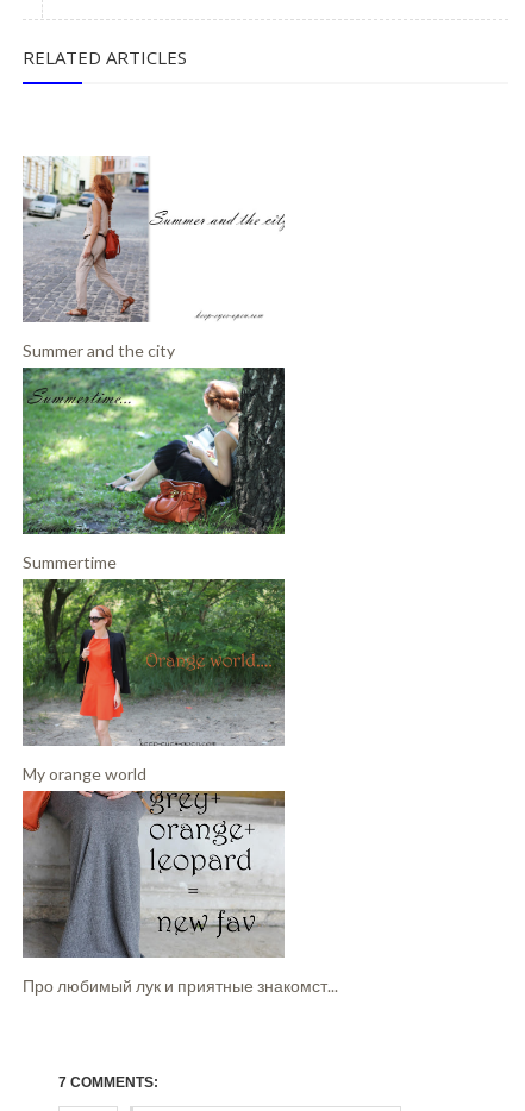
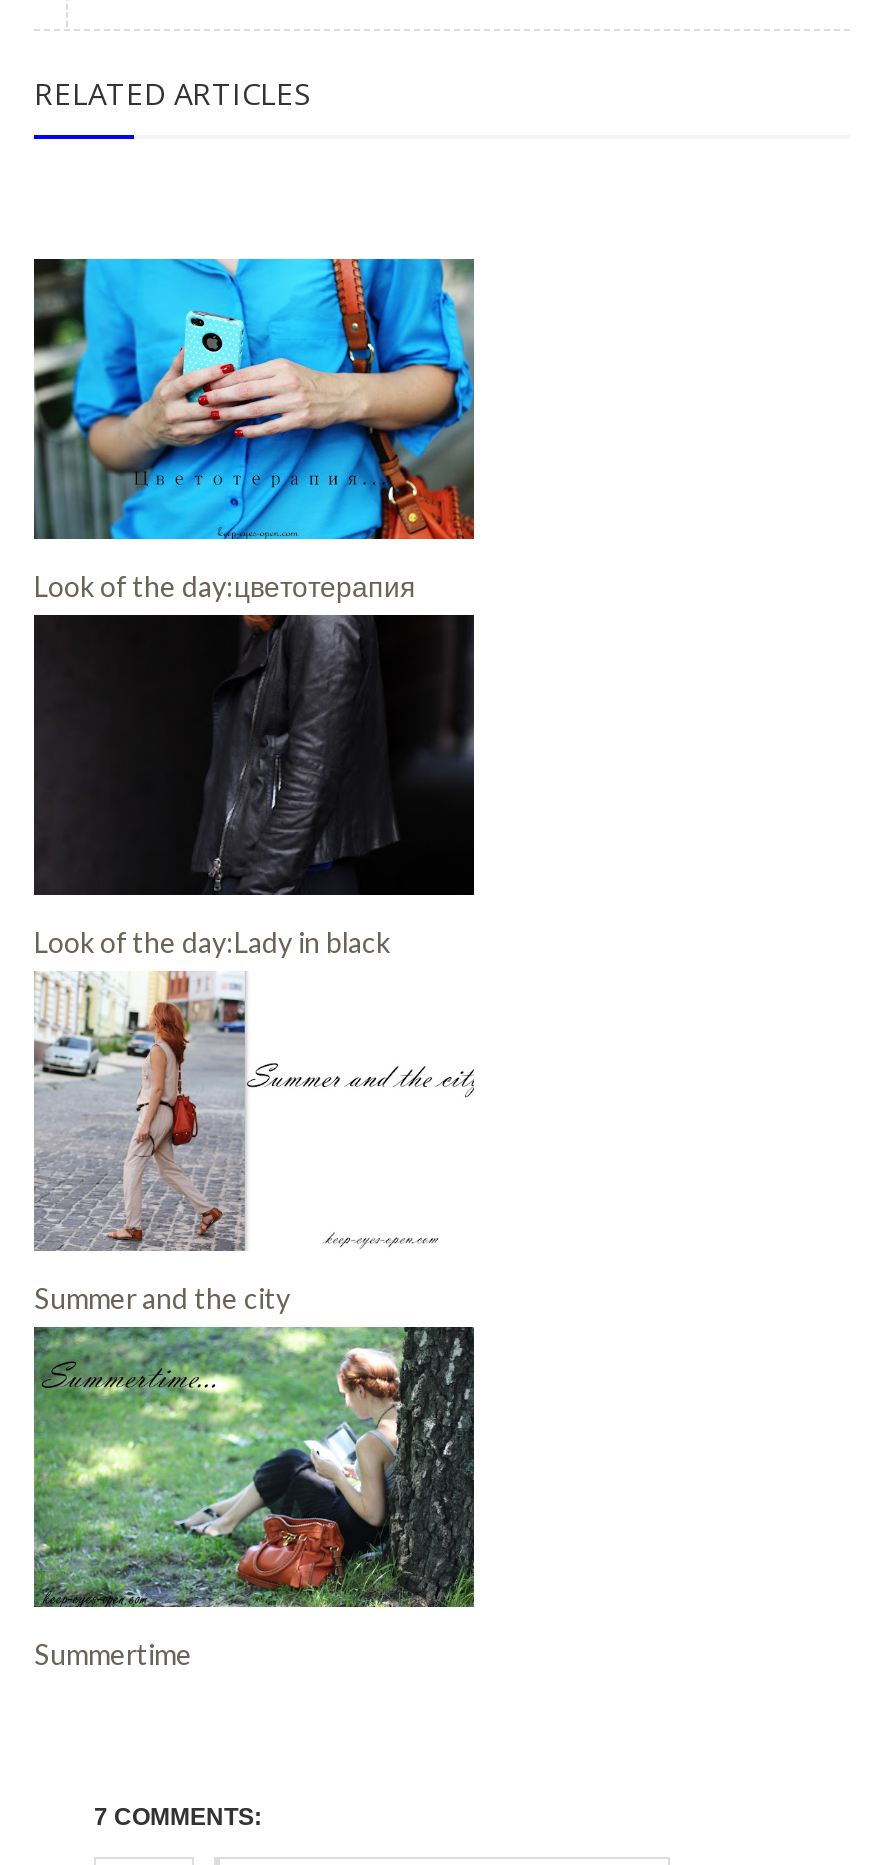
+ [image]
+ Look of the day:цветотерапия

+ [image]
+ Look of the day:Lady in black

moved down: [image] | Summer and the city | Summertime

- [image]
- My orange world

- [image]
- Про любимый лук и приятные знакомст...
